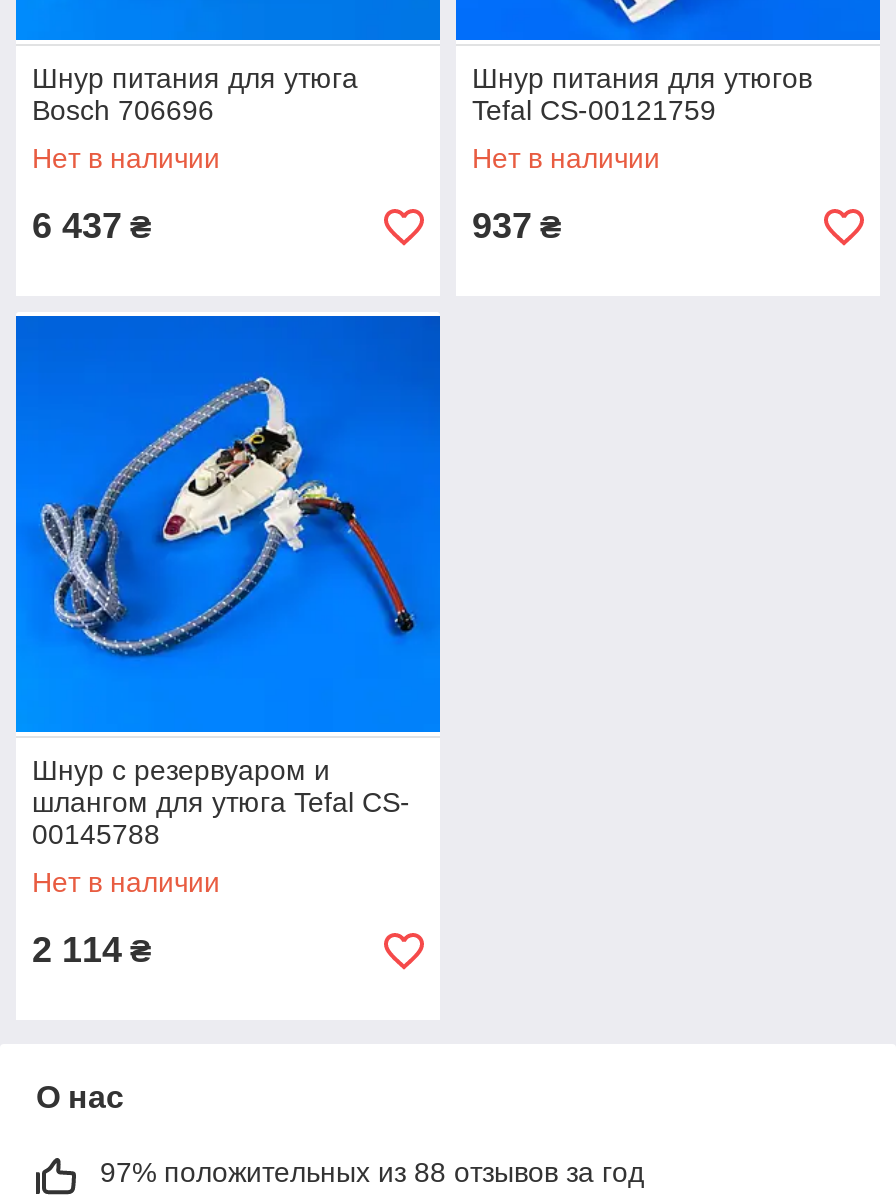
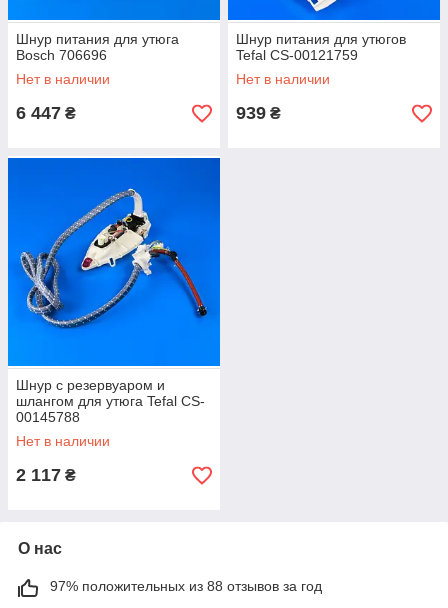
- 6 437 ₴
+ 6 447 ₴

- 937 ₴
+ 939 ₴

- 2 114 ₴
+ 2 117 ₴
